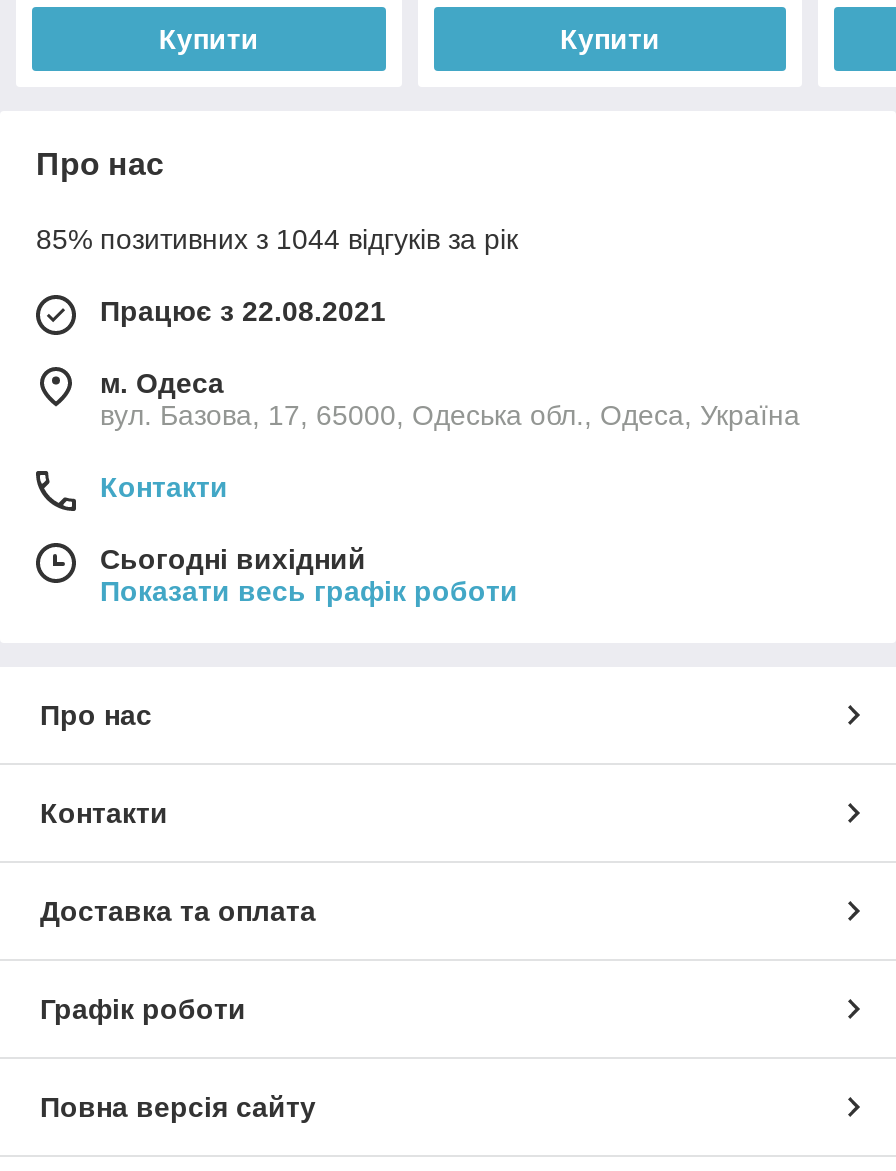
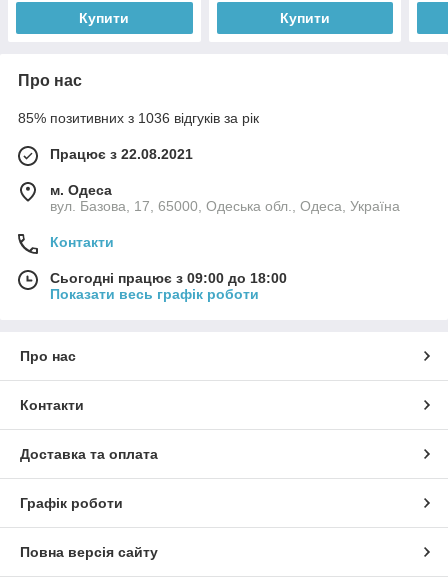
- 85% позитивних з 1044 відгуків за рік
+ 85% позитивних з 1036 відгуків за рік

- Сьогодні вихідний
+ Сьогодні працює з 09:00 до 18:00
